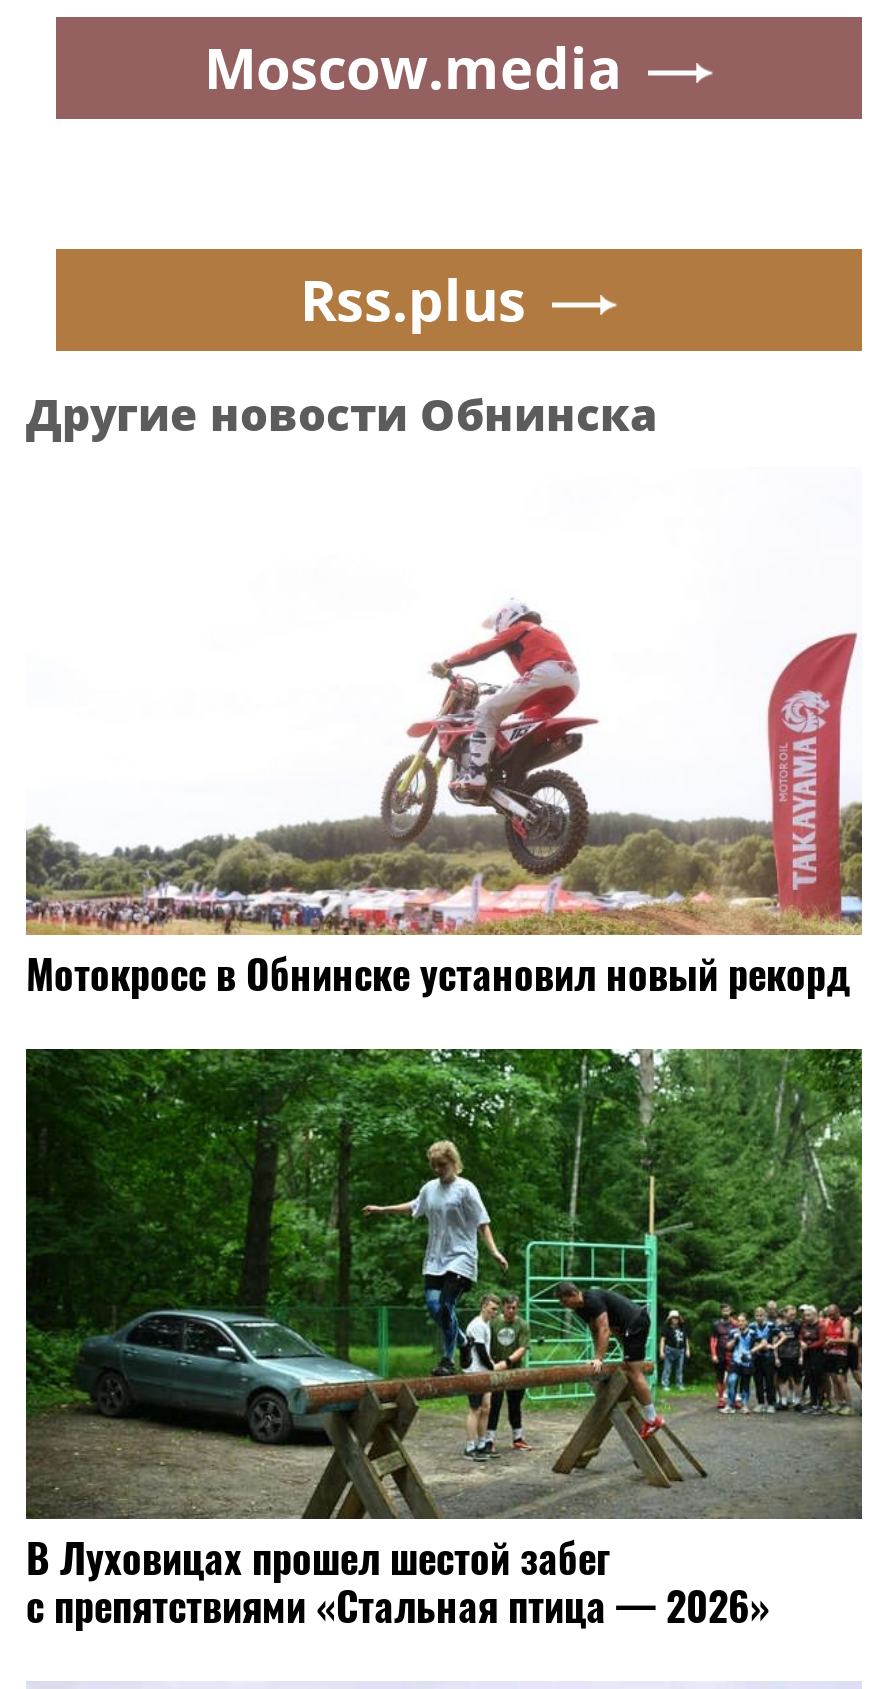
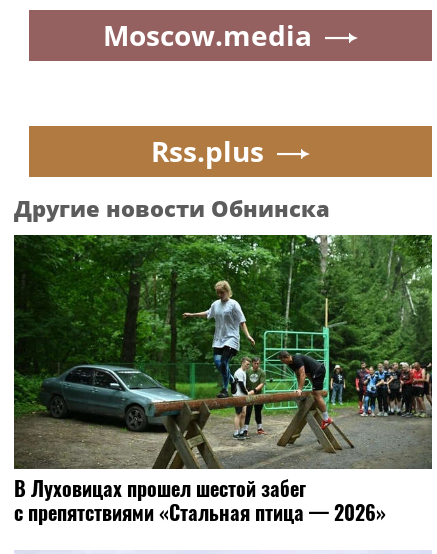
- [image]
- Мотокросс в Обнинске установил новый рекорд
